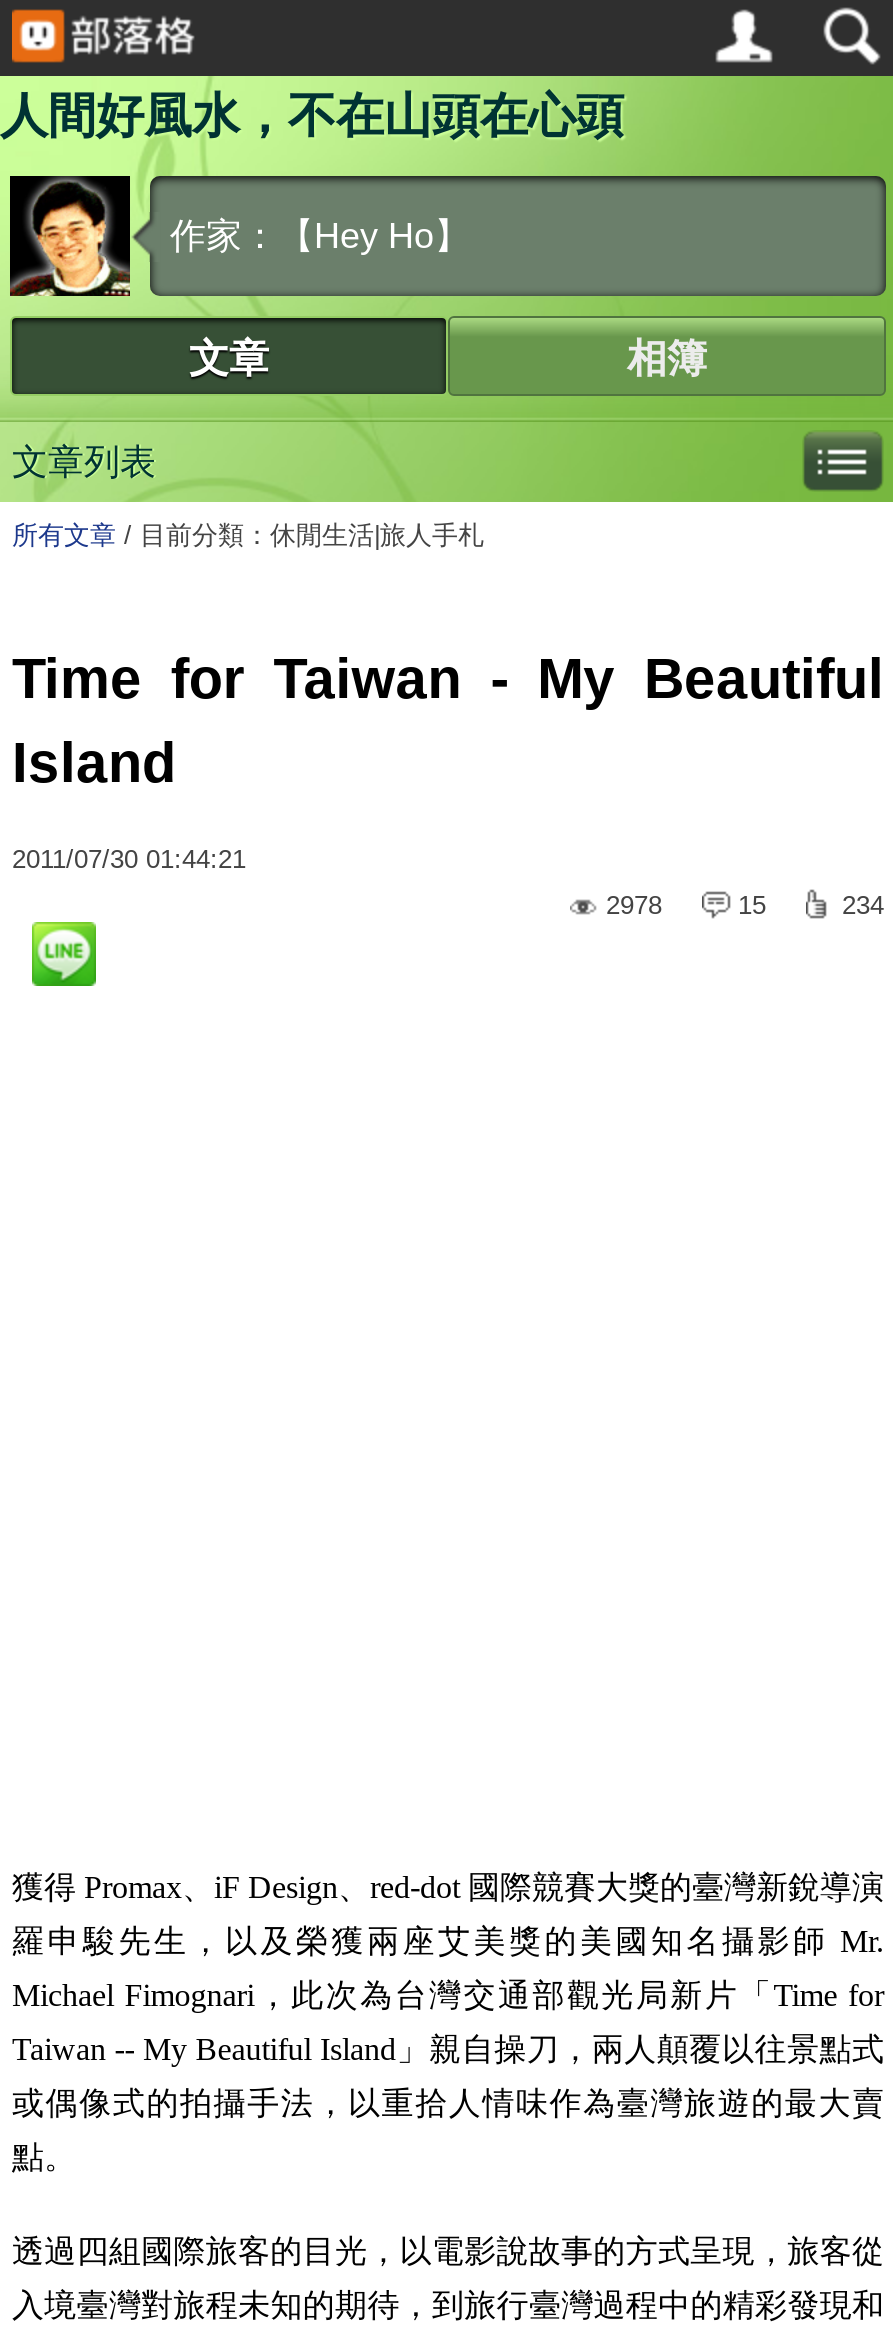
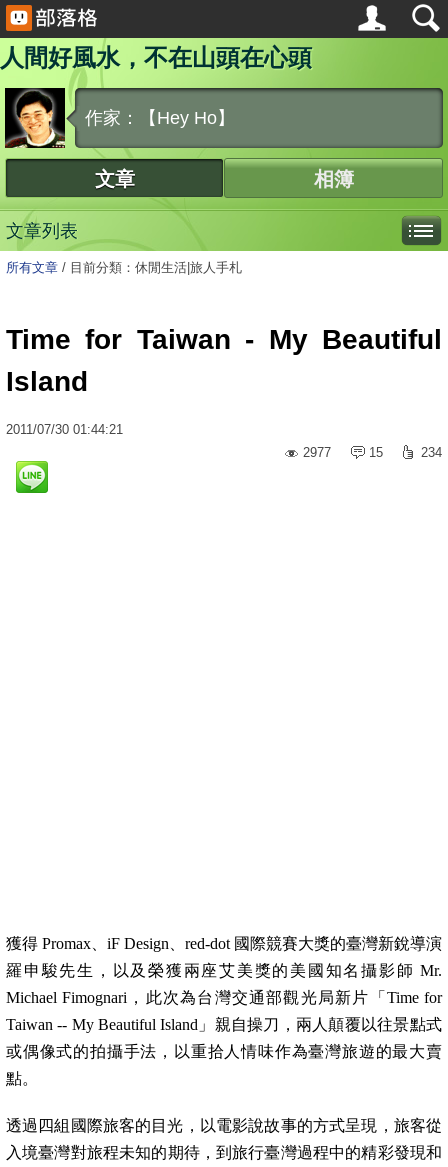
- 2978
+ 2977
